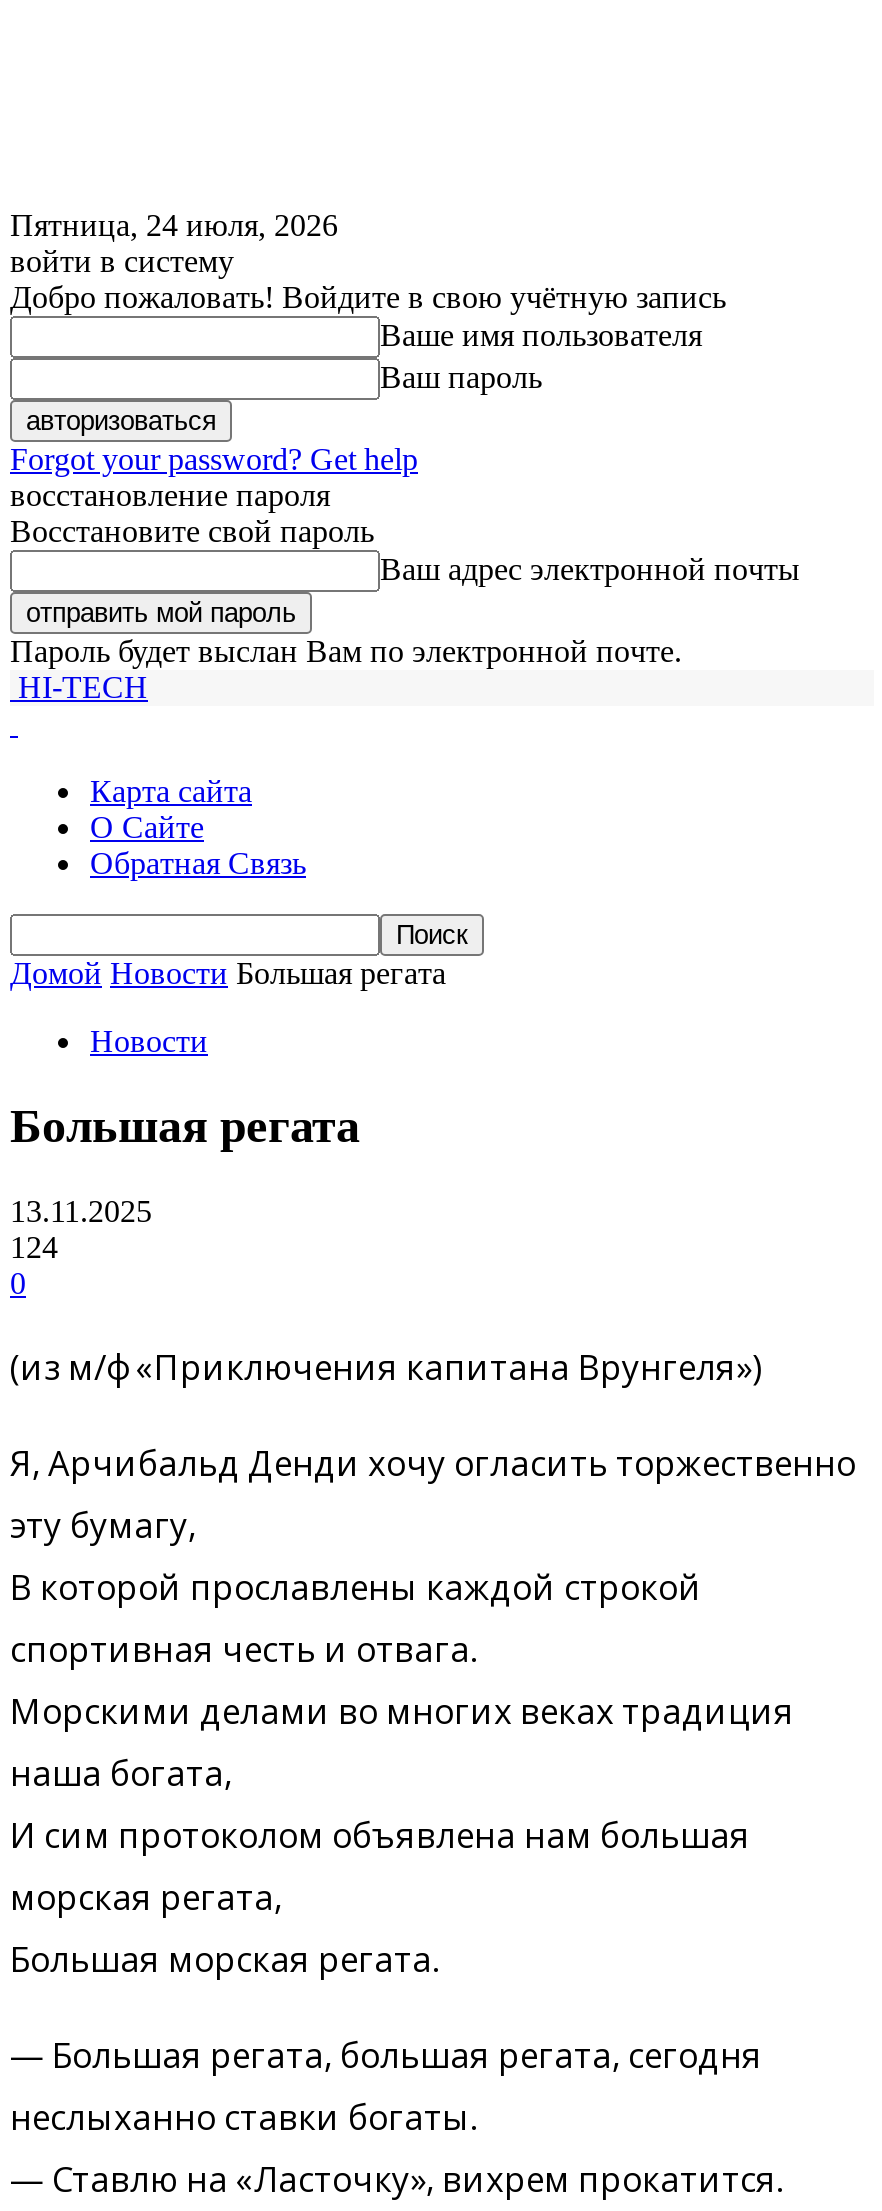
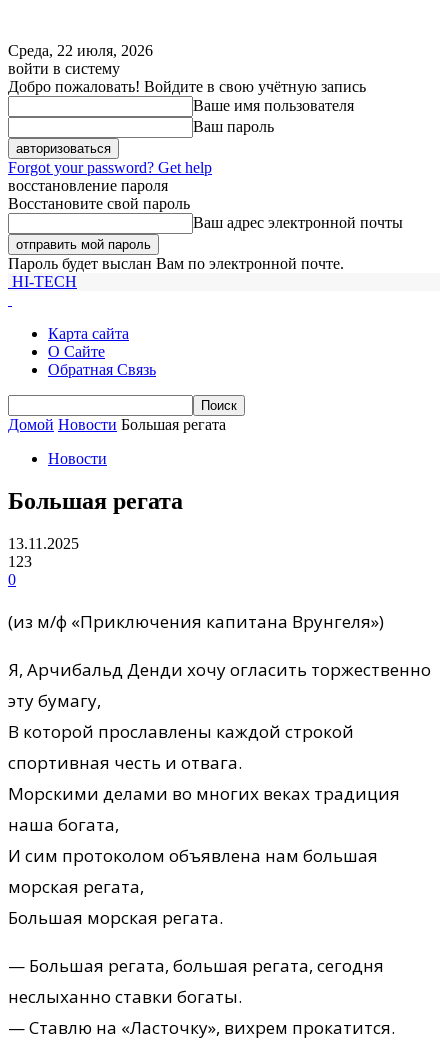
- Пятница, 24 июля, 2026
+ Среда, 22 июля, 2026

- 124
+ 123
